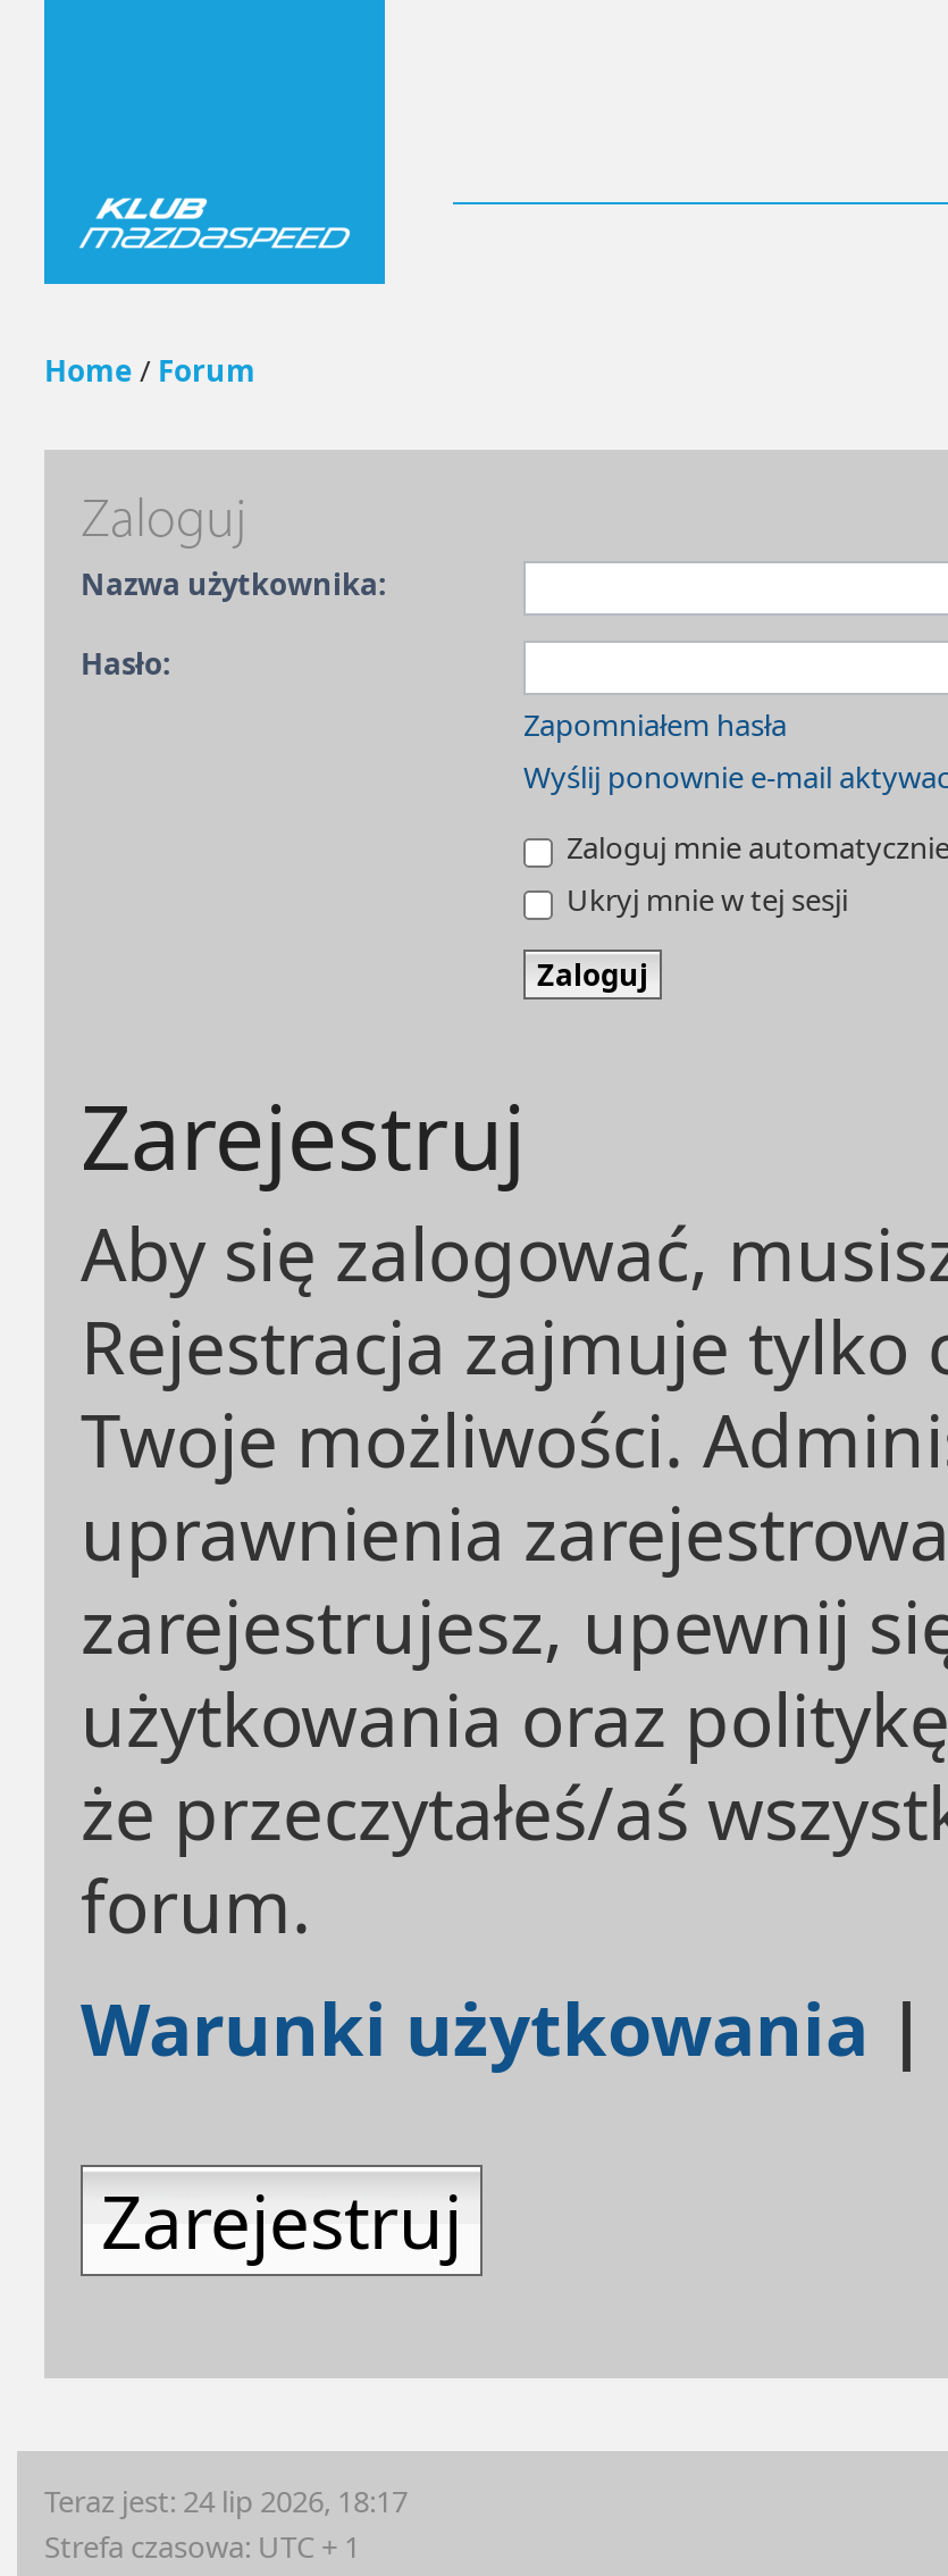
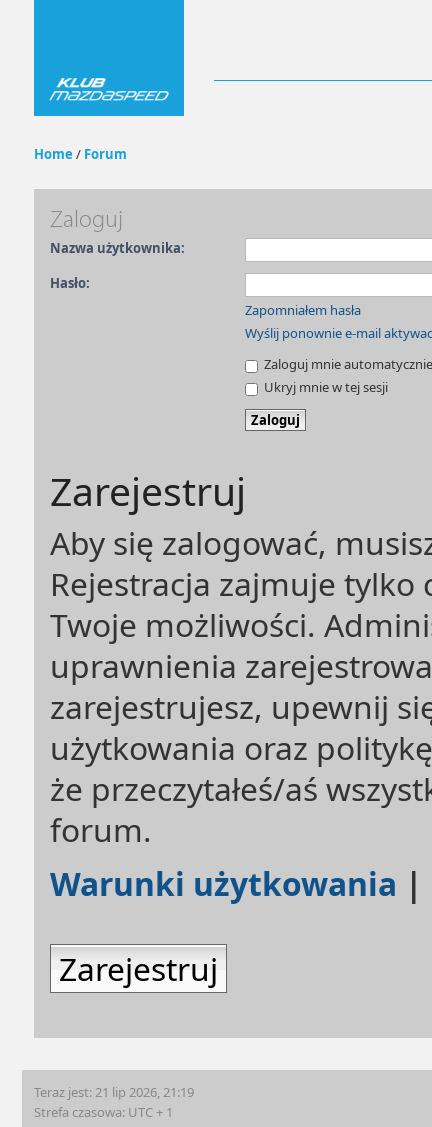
- Teraz jest: 24 lip 2026, 18:17
+ Teraz jest: 21 lip 2026, 21:19
